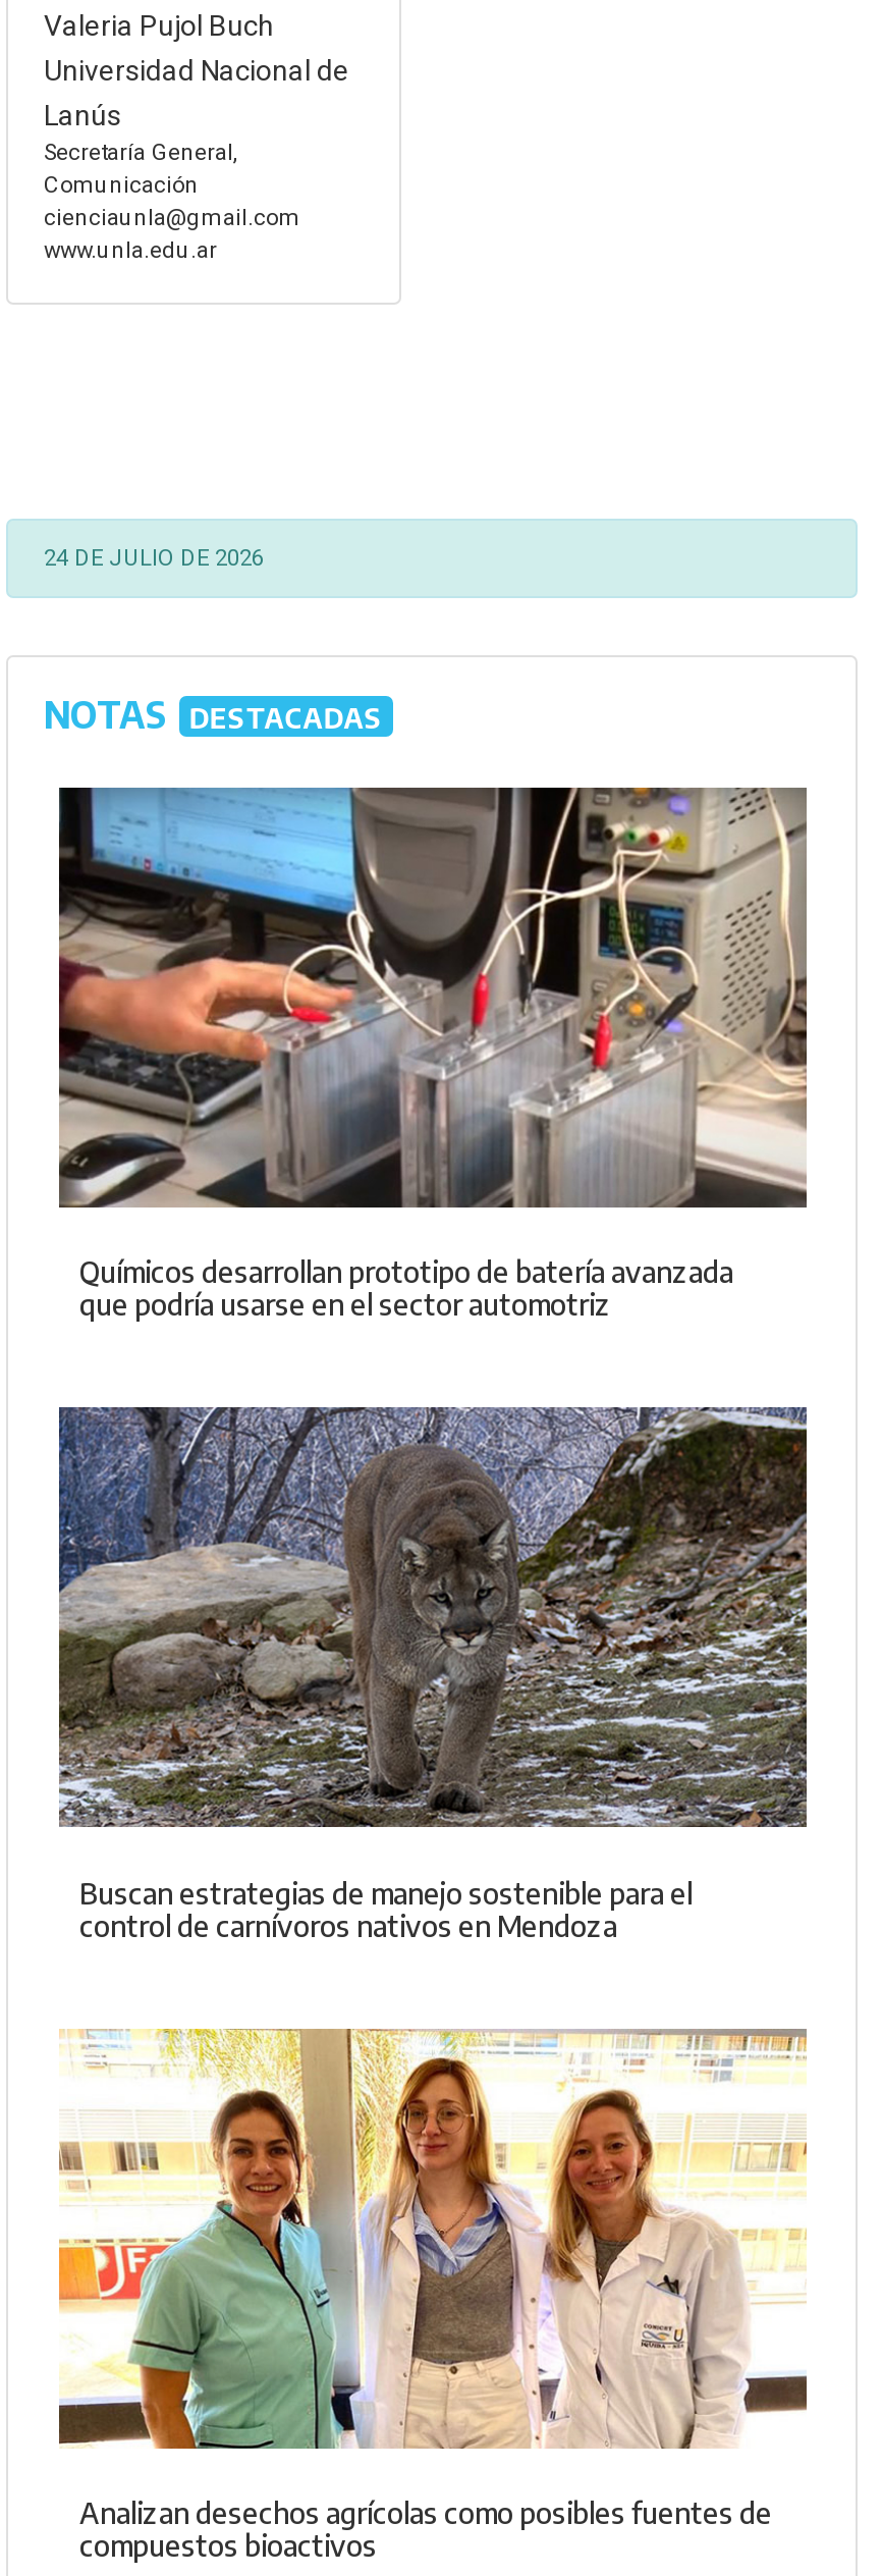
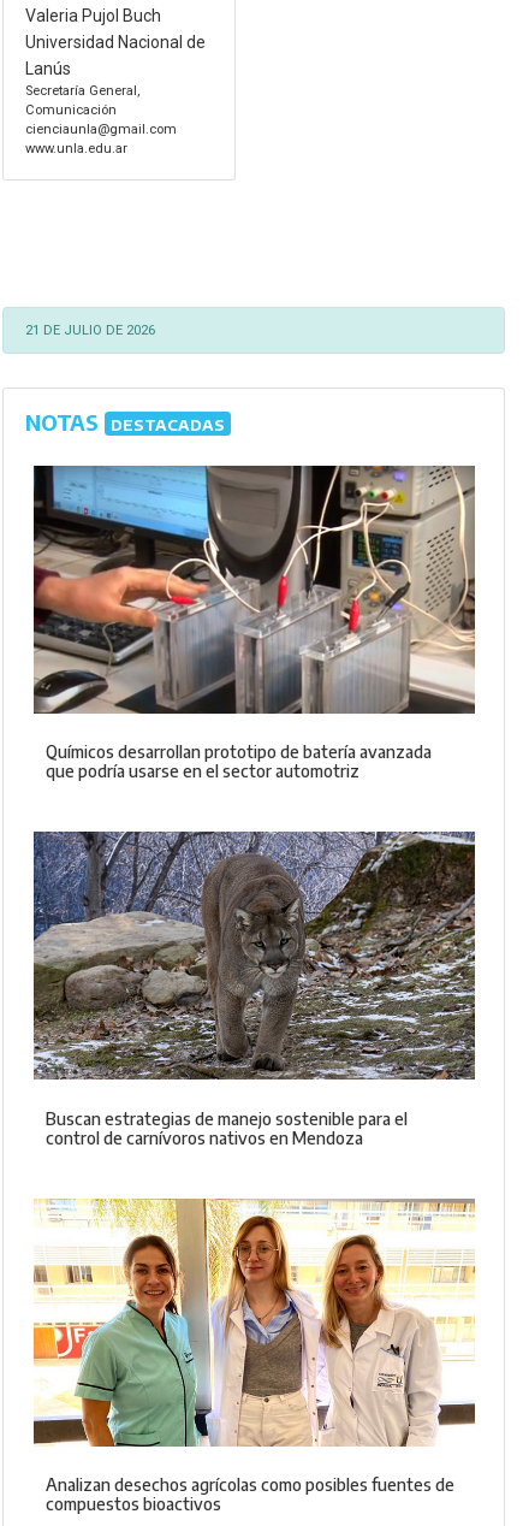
- 24 DE JULIO DE 2026
+ 21 DE JULIO DE 2026
